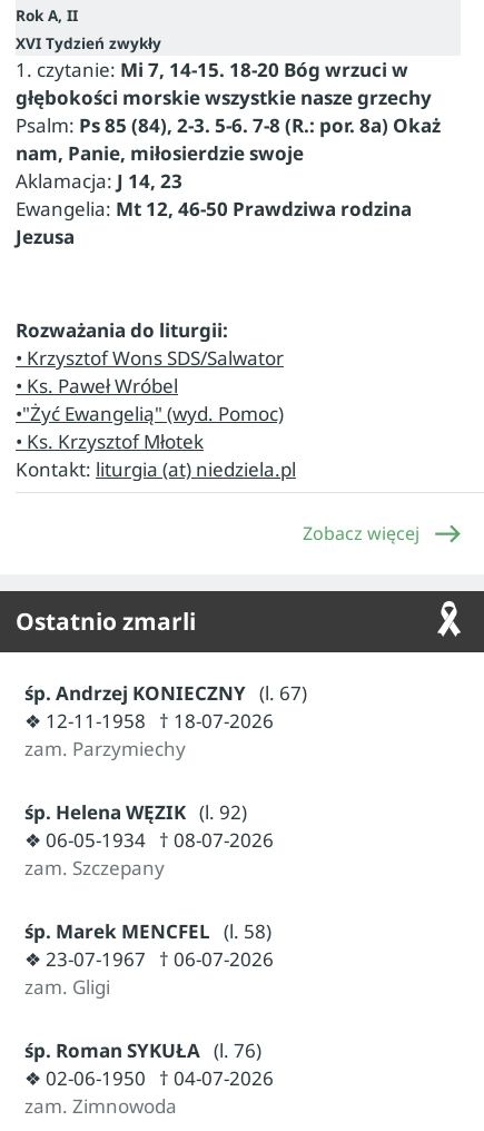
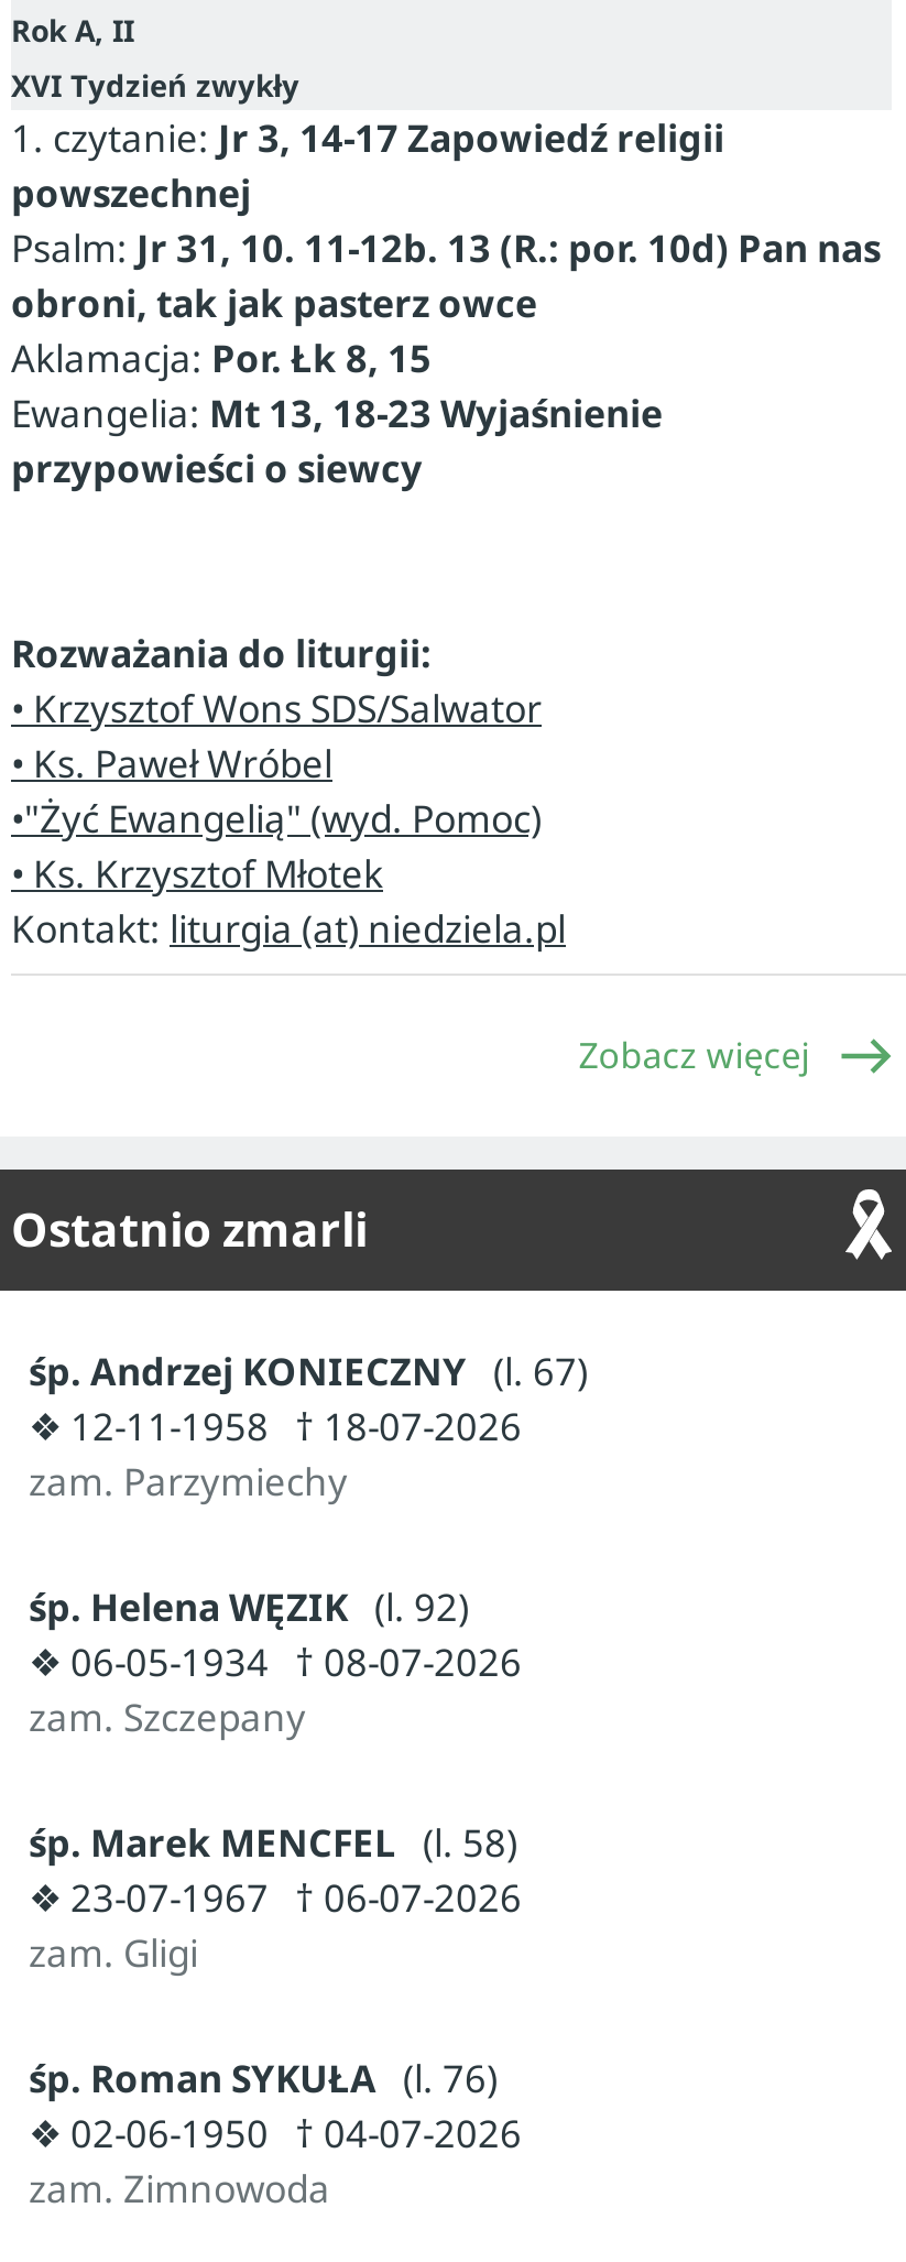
- 1. czytanie: Mi 7, 14-15. 18-20 Bóg wrzuci w
- głębokości morskie wszystkie nasze grzechy
- Psalm: Ps 85 (84), 2-3. 5-6. 7-8 (R.: por. 8a) Okaż
- nam, Panie, miłosierdzie swoje
- Aklamacja: J 14, 23
- Ewangelia: Mt 12, 46-50 Prawdziwa rodzina
- Jezusa
+ 1. czytanie: Jr 3, 14-17 Zapowiedź religii
+ powszechnej
+ Psalm: Jr 31, 10. 11-12b. 13 (R.: por. 10d) Pan nas
+ obroni, tak jak pasterz owce
+ Aklamacja: Por. Łk 8, 15
+ Ewangelia: Mt 13, 18-23 Wyjaśnienie
+ przypowieści o siewcy
